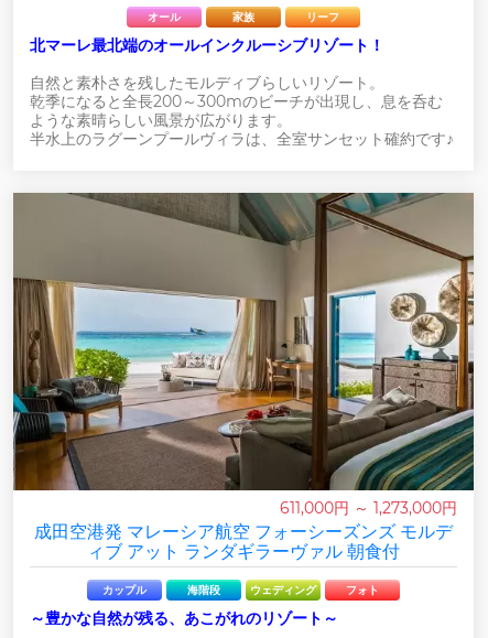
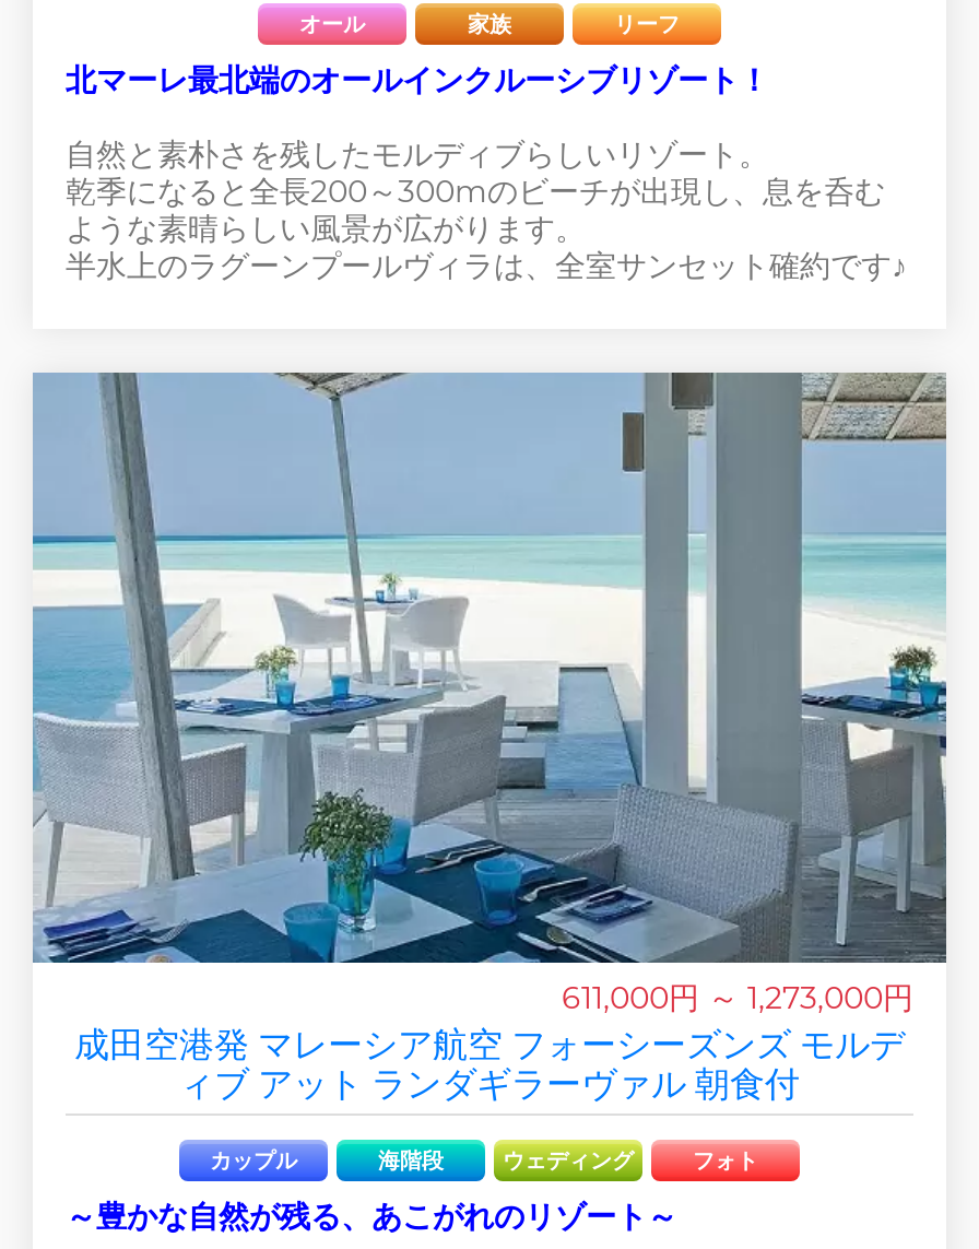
- [image]
+ [image]
